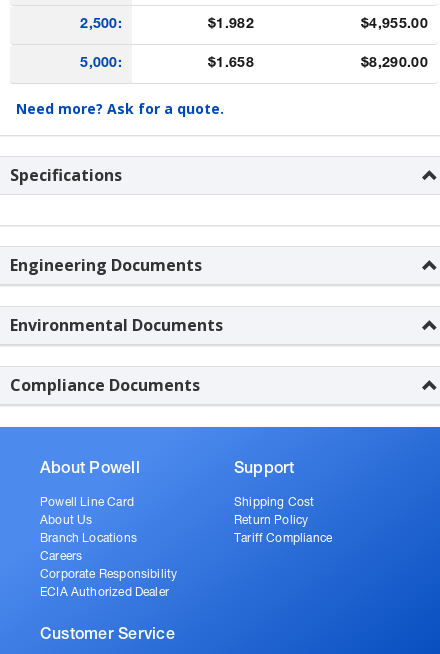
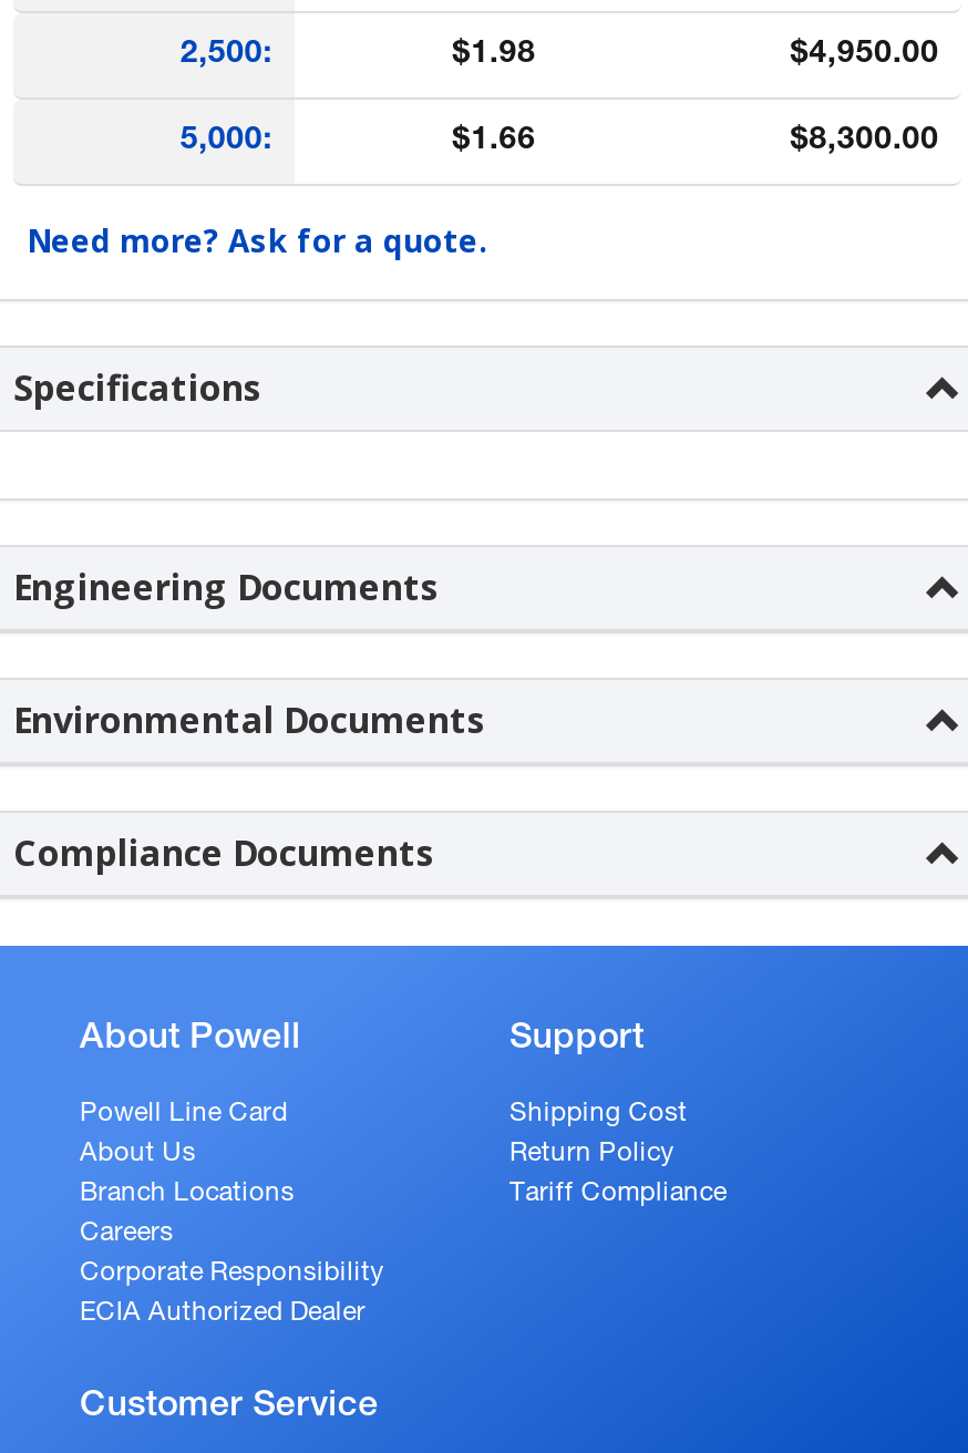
- $1.982
+ $1.98

- $4,955.00
+ $4,950.00

- $1.658
+ $1.66

- $8,290.00
+ $8,300.00
